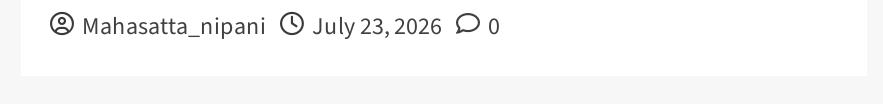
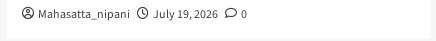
- Mahasatta_nipani July 23, 2026 0
+ Mahasatta_nipani July 19, 2026 0
